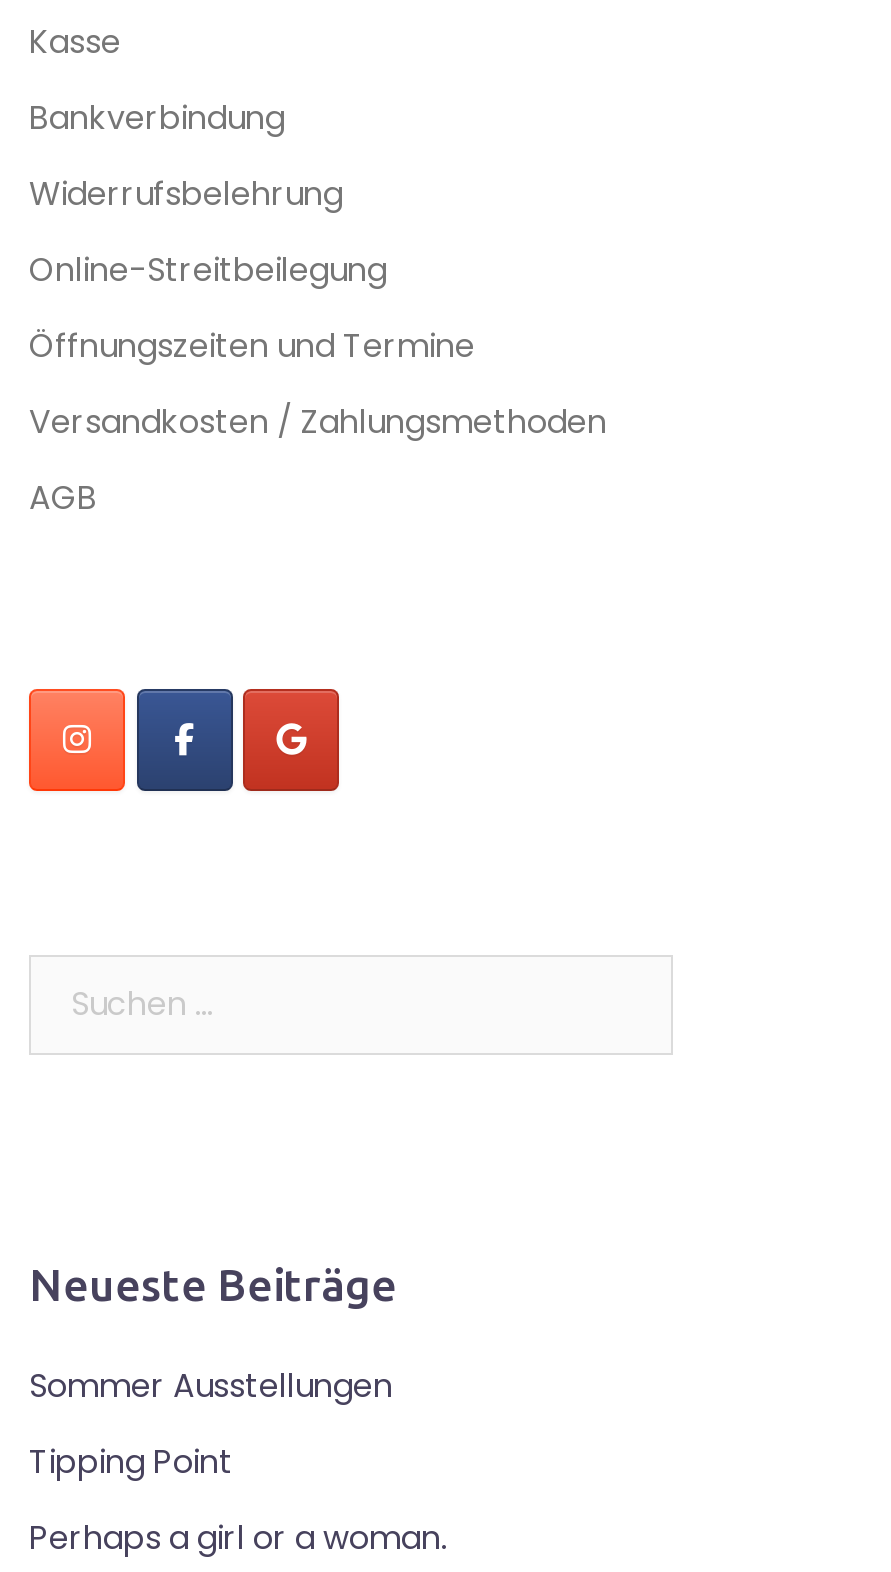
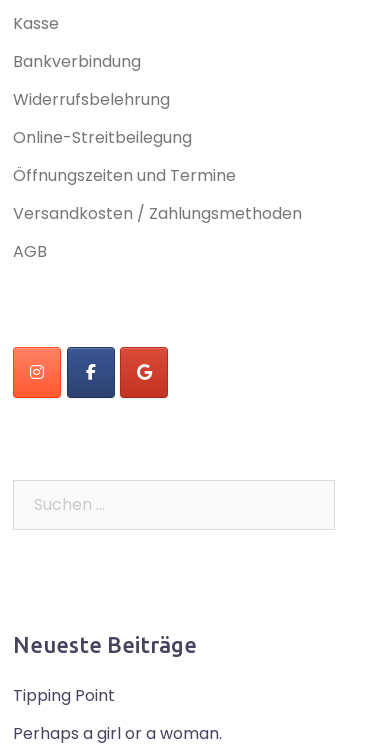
- Sommer Ausstellungen
